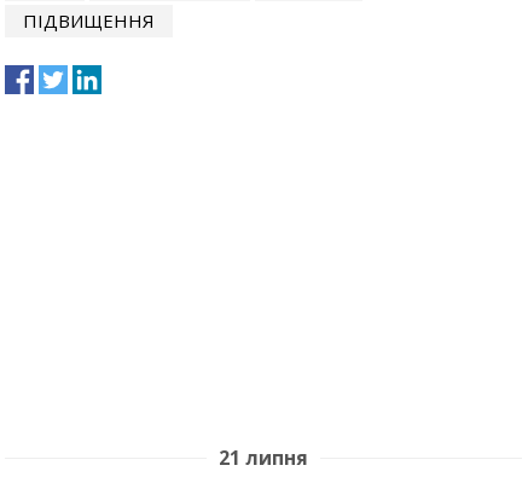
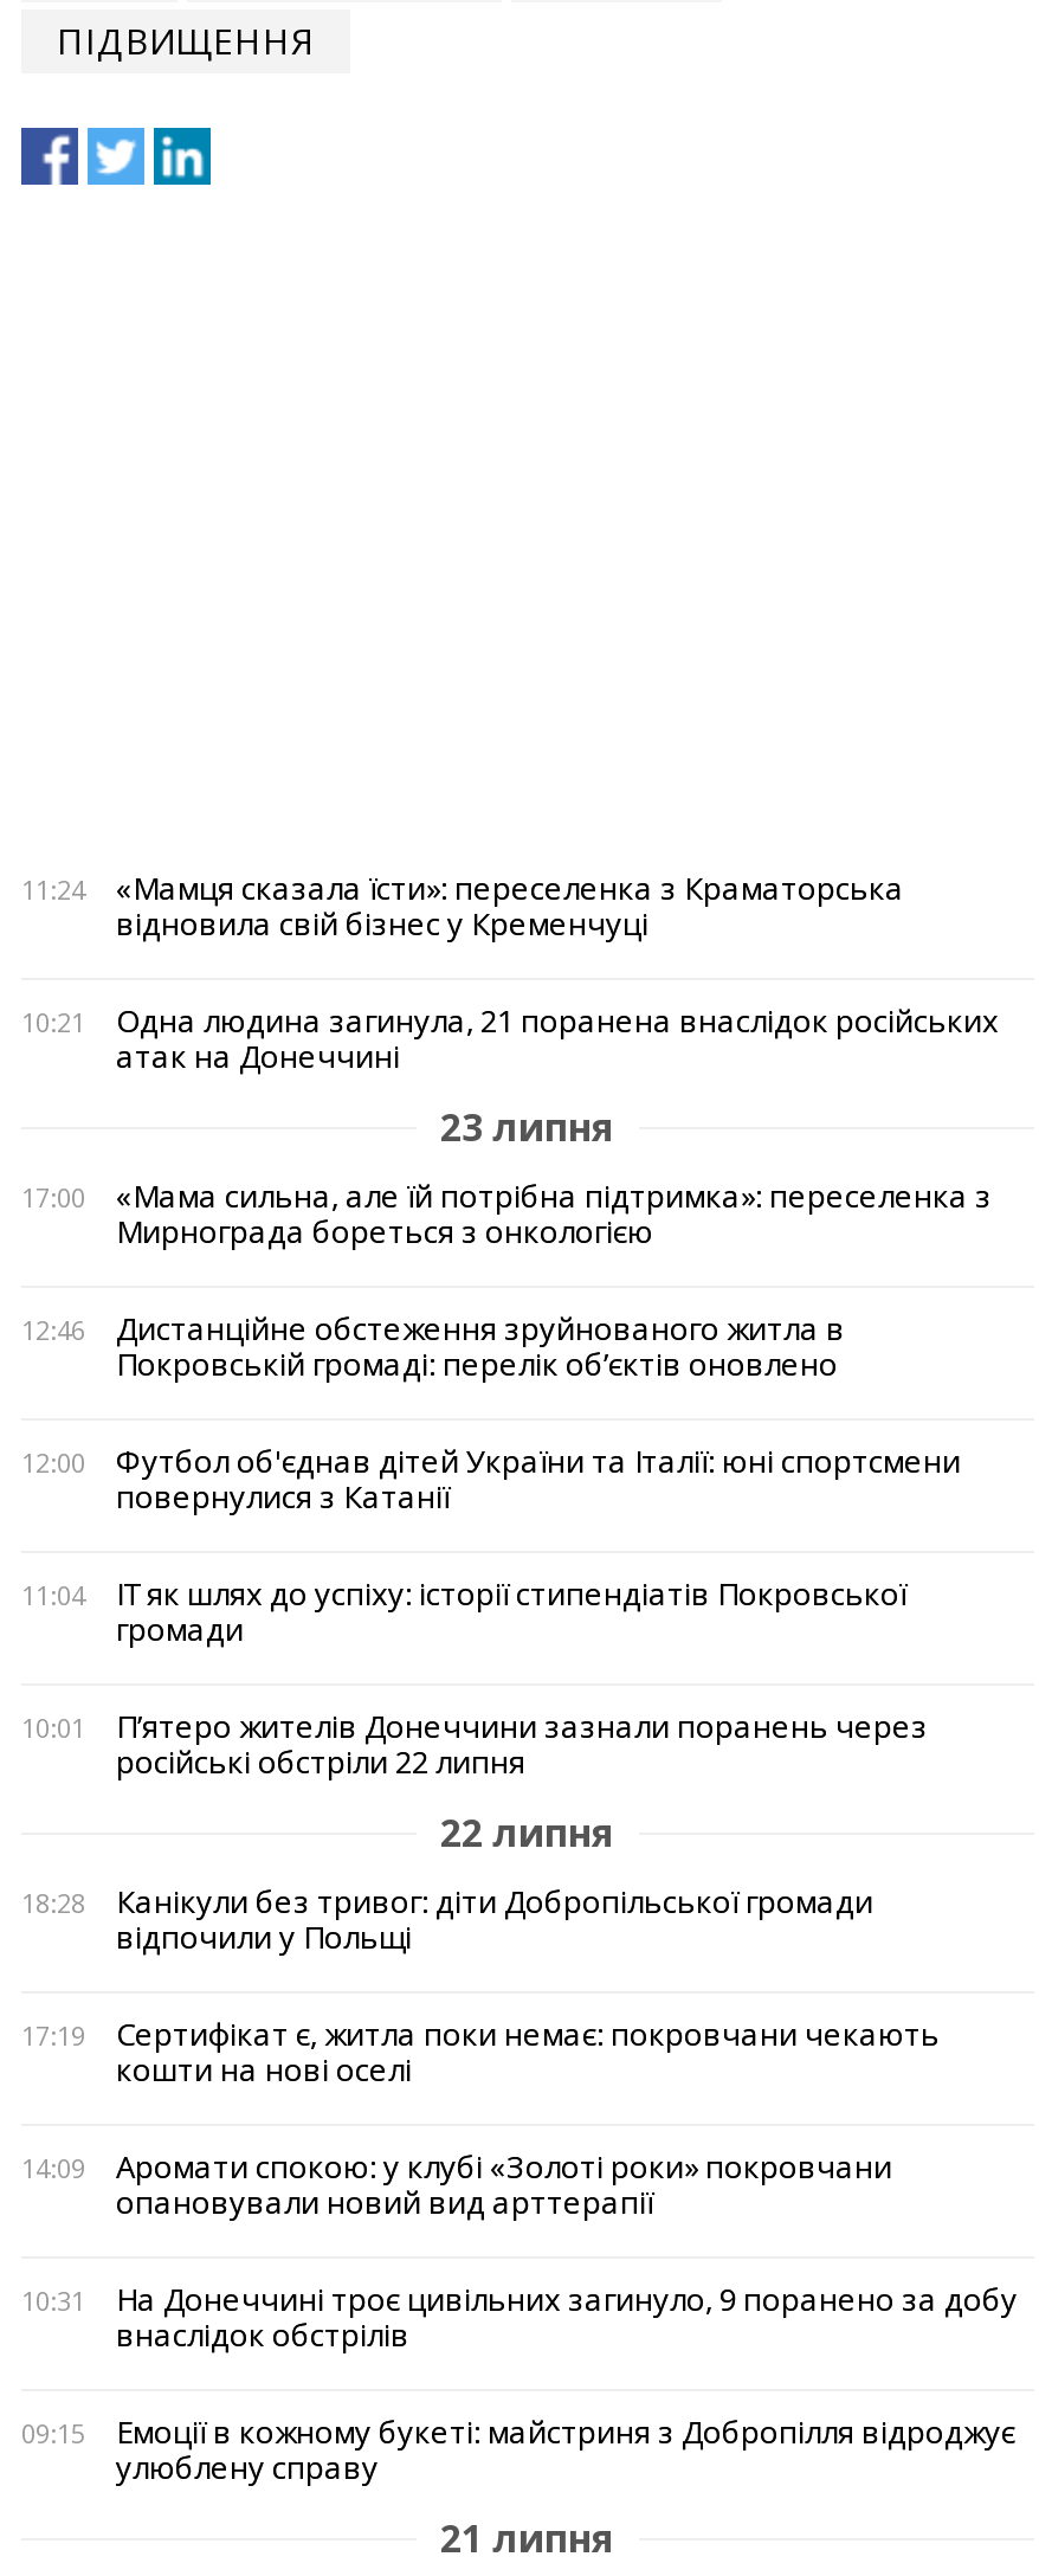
+ 11:24
+ «Мамця сказала їсти»: переселенка з Краматорська
+ відновила свій бізнес у Кременчуці
+ 10:21
+ Одна людина загинула, 21 поранена внаслідок російських
+ атак на Донеччині
+ 23 липня
+ 17:00
+ «Мама сильна, але їй потрібна підтримка»: переселенка з
+ Мирнограда бореться з онкологією
+ 12:46
+ Дистанційне обстеження зруйнованого житла в
+ Покровській громаді: перелік об’єктів оновлено
+ 12:00
+ Футбол об'єднав дітей України та Італії: юні спортсмени
+ повернулися з Катанії
+ 11:04
+ ІТ як шлях до успіху: історії стипендіатів Покровської
+ громади
+ 10:01
+ П’ятеро жителів Донеччини зазнали поранень через
+ російські обстріли 22 липня
+ 22 липня
+ 18:28
+ Канікули без тривог: діти Добропільської громади
+ відпочили у Польщі
+ 17:19
+ Сертифікат є, житла поки немає: покровчани чекають
+ кошти на нові оселі
+ 14:09
+ Аромати спокою: у клубі «Золоті роки» покровчани
+ опановували новий вид арттерапії
+ 10:31
+ На Донеччині троє цивільних загинуло, 9 поранено за добу
+ внаслідок обстрілів
+ 09:15
+ Емоції в кожному букеті: майстриня з Добропілля відроджує
+ улюблену справу
